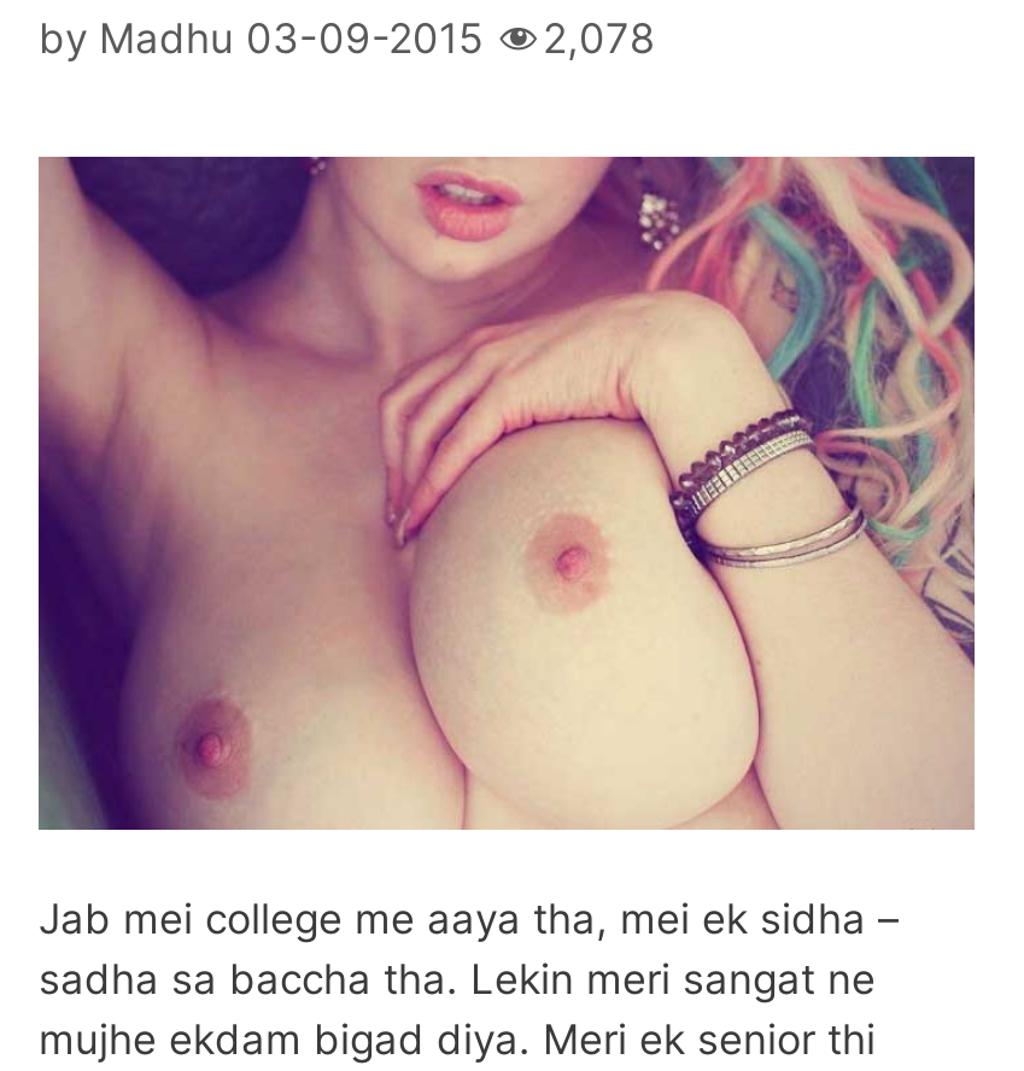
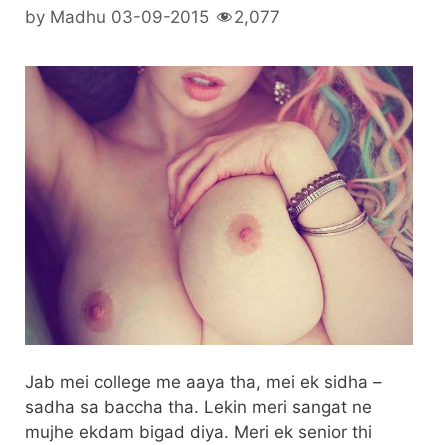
- by Madhu 03-09-2015 2,078
+ by Madhu 03-09-2015 2,077
